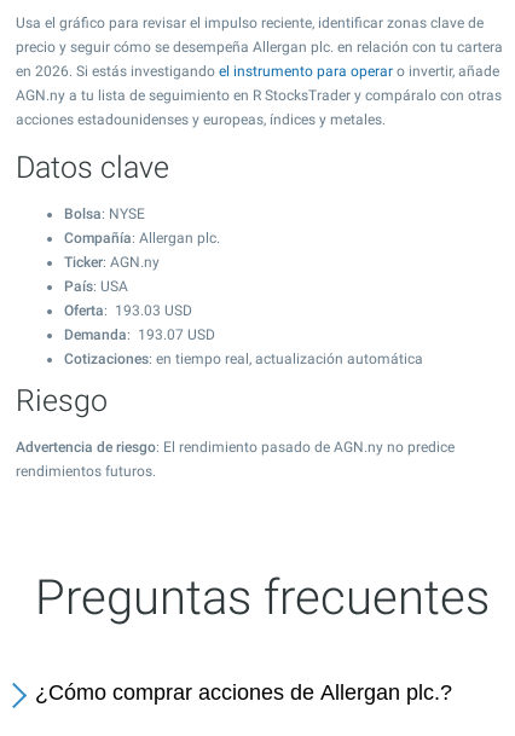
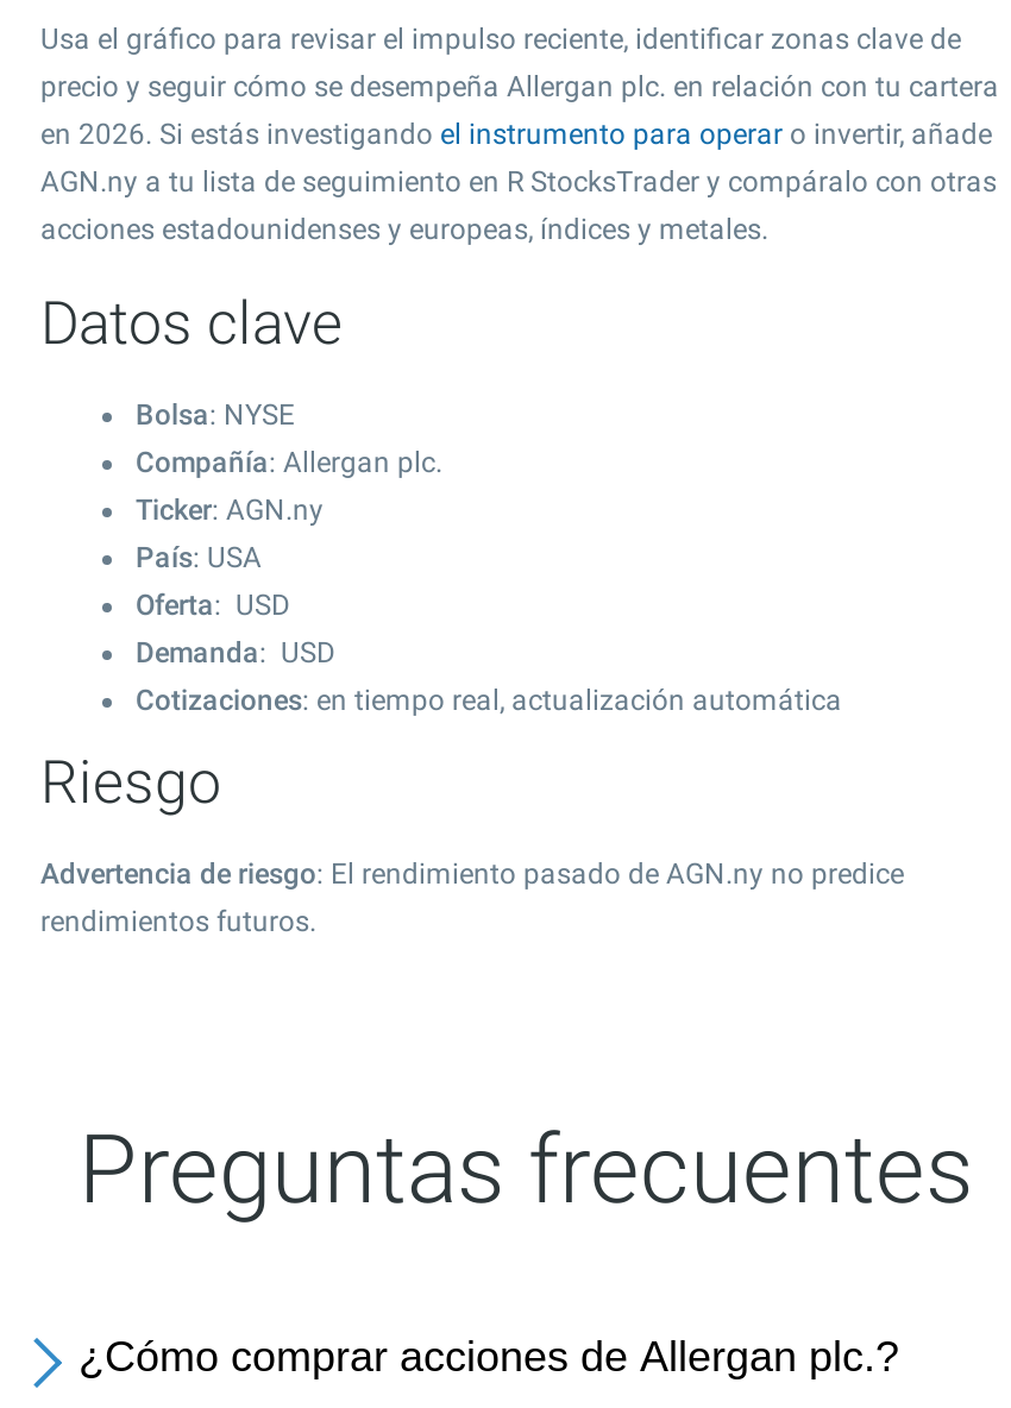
- Oferta: 193.03 USD
- Demanda: 193.07 USD
+ Oferta: USD
+ Demanda: USD
